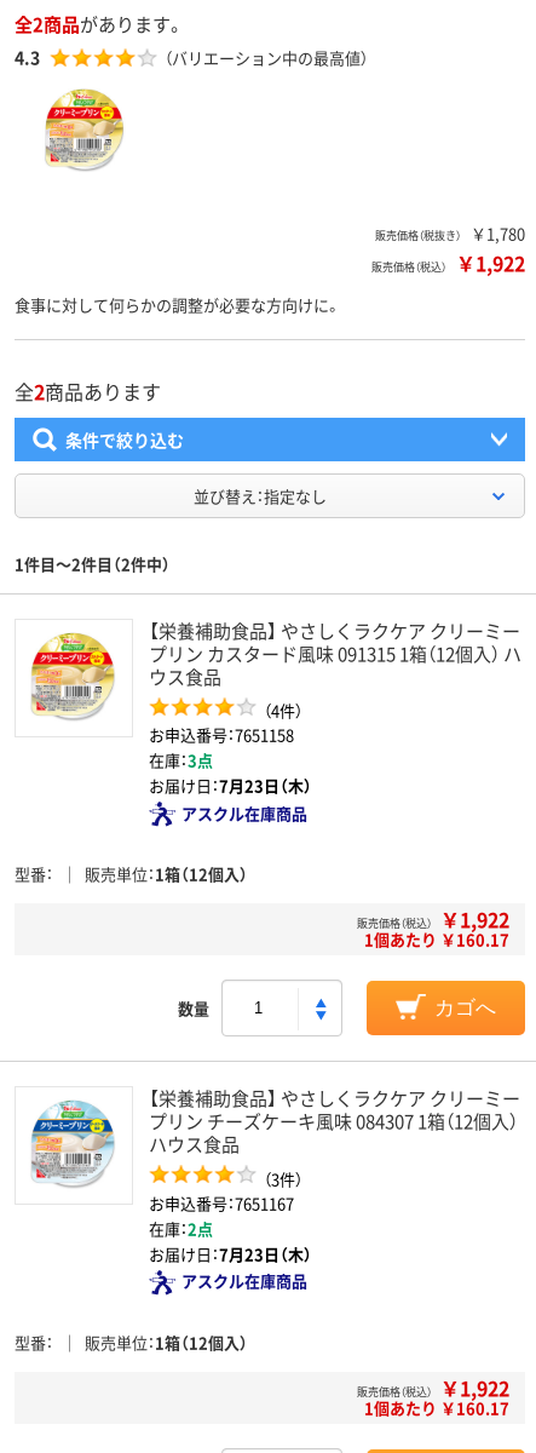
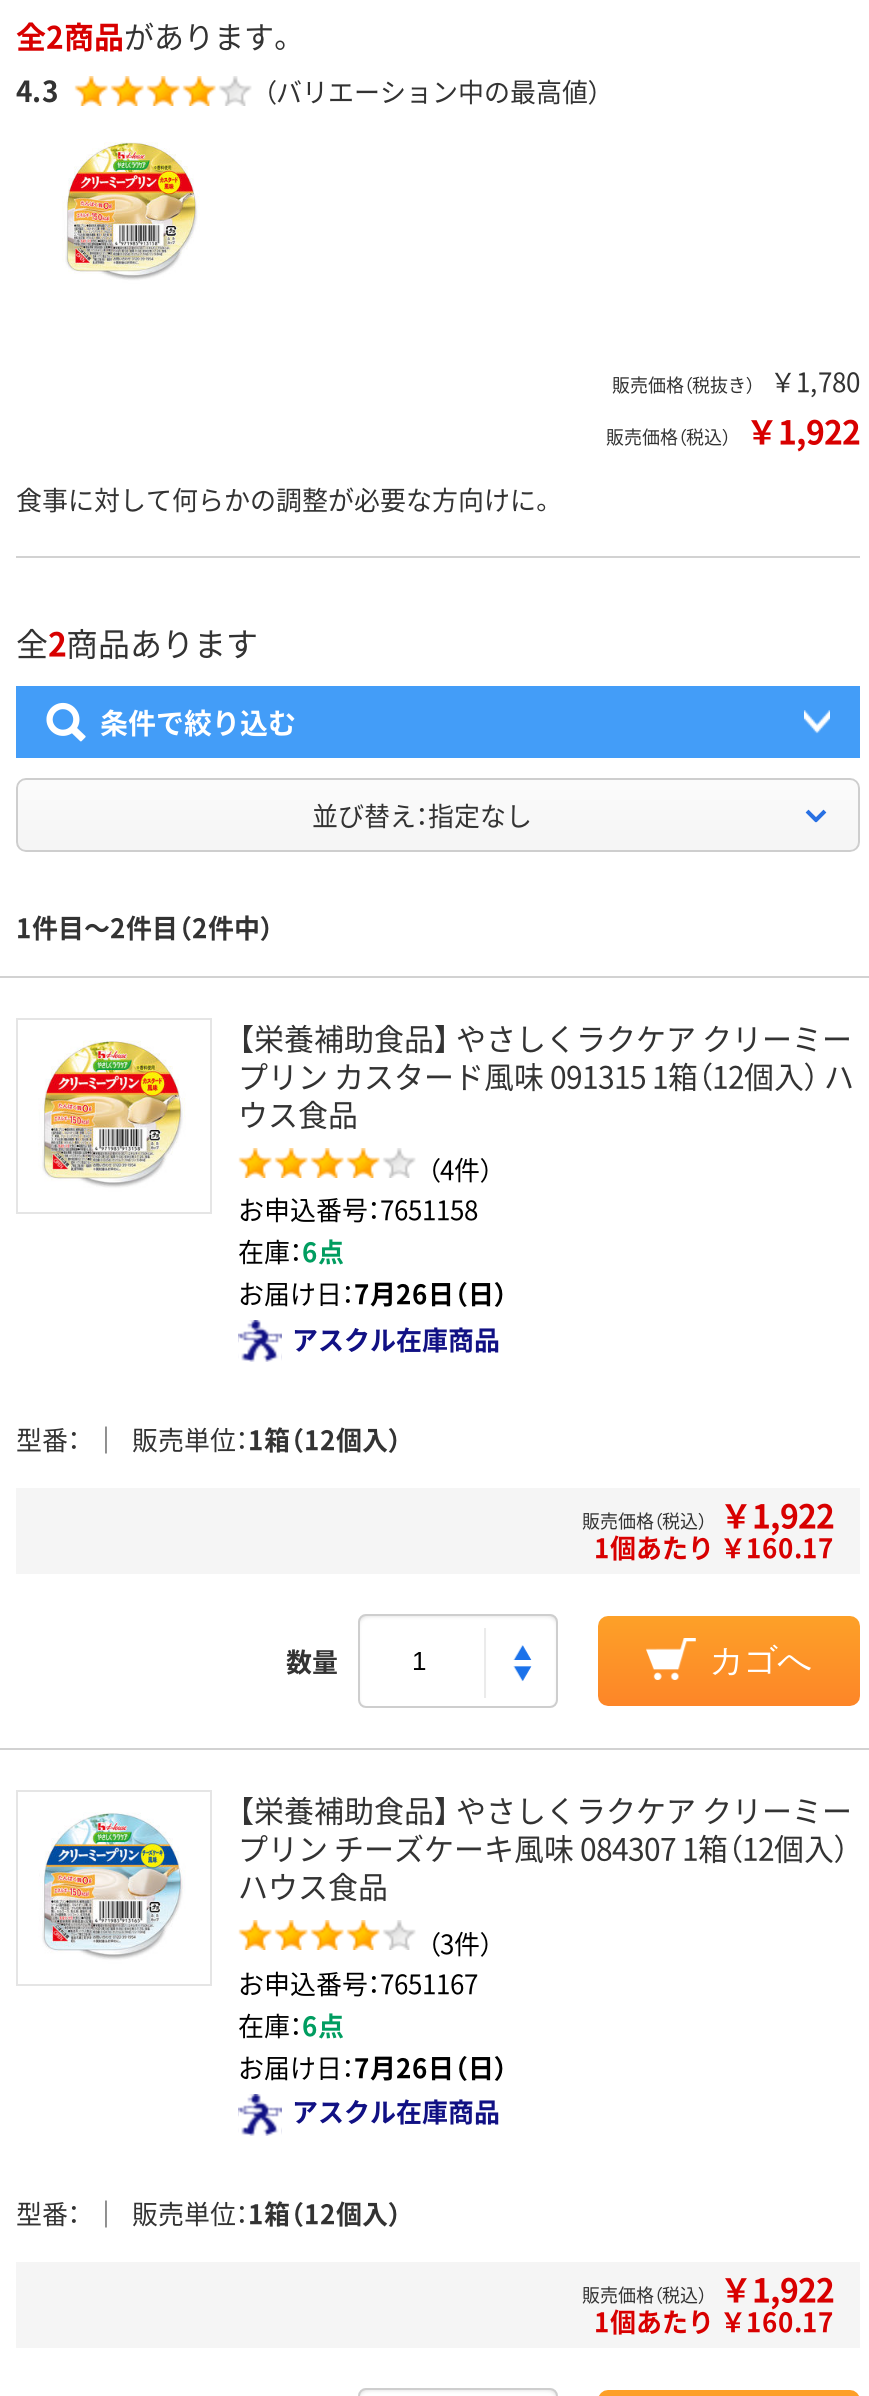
- 在庫：3点
+ 在庫：6点

- お届け日：7月23日（木）
+ お届け日：7月26日（日）

- 在庫：2点
+ 在庫：6点

- お届け日：7月23日（木）
+ お届け日：7月26日（日）
